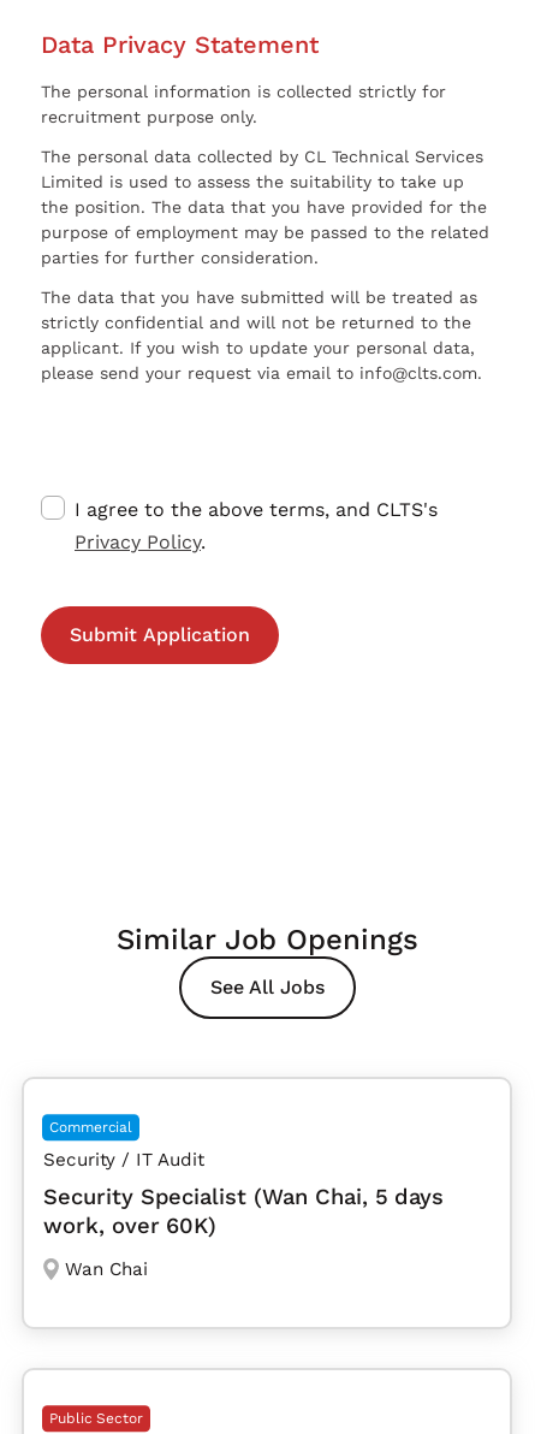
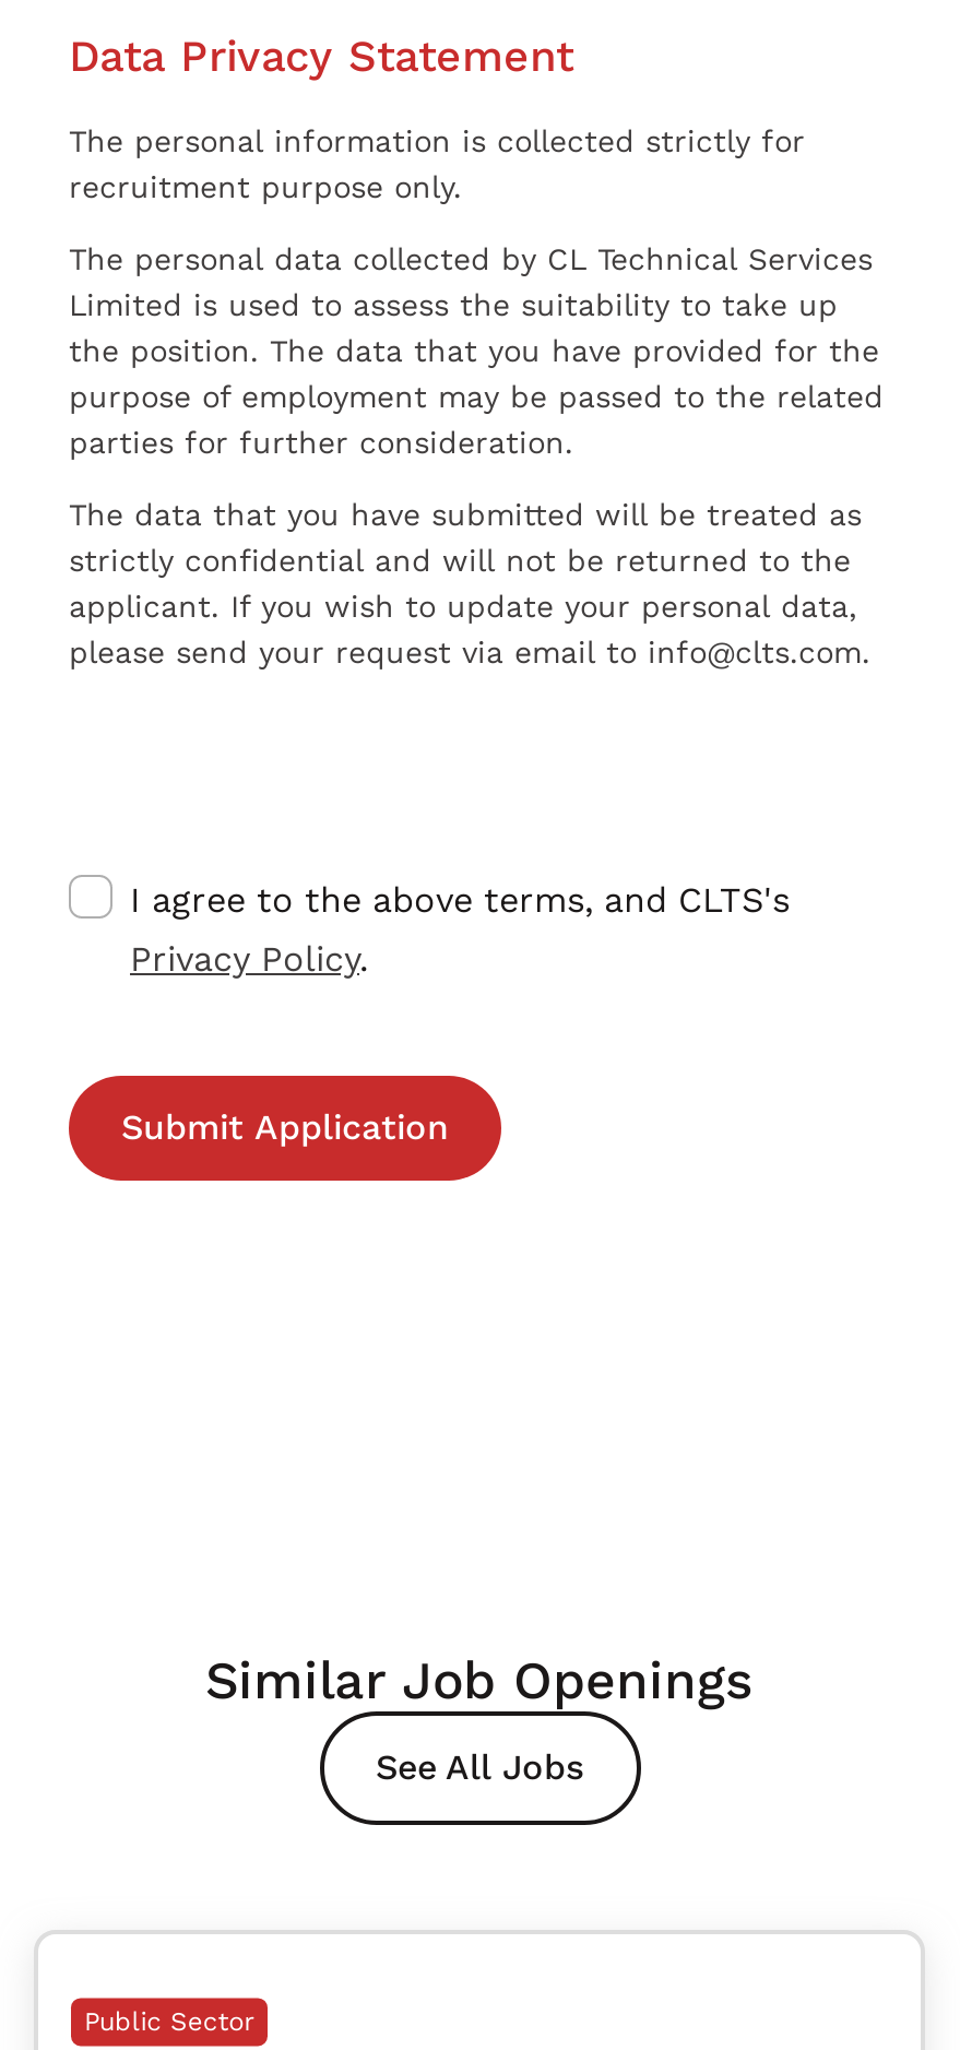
- Commercial
- Security / IT Audit
- Security Specialist (Wan Chai, 5 days
- work, over 60K)
- Wan Chai
